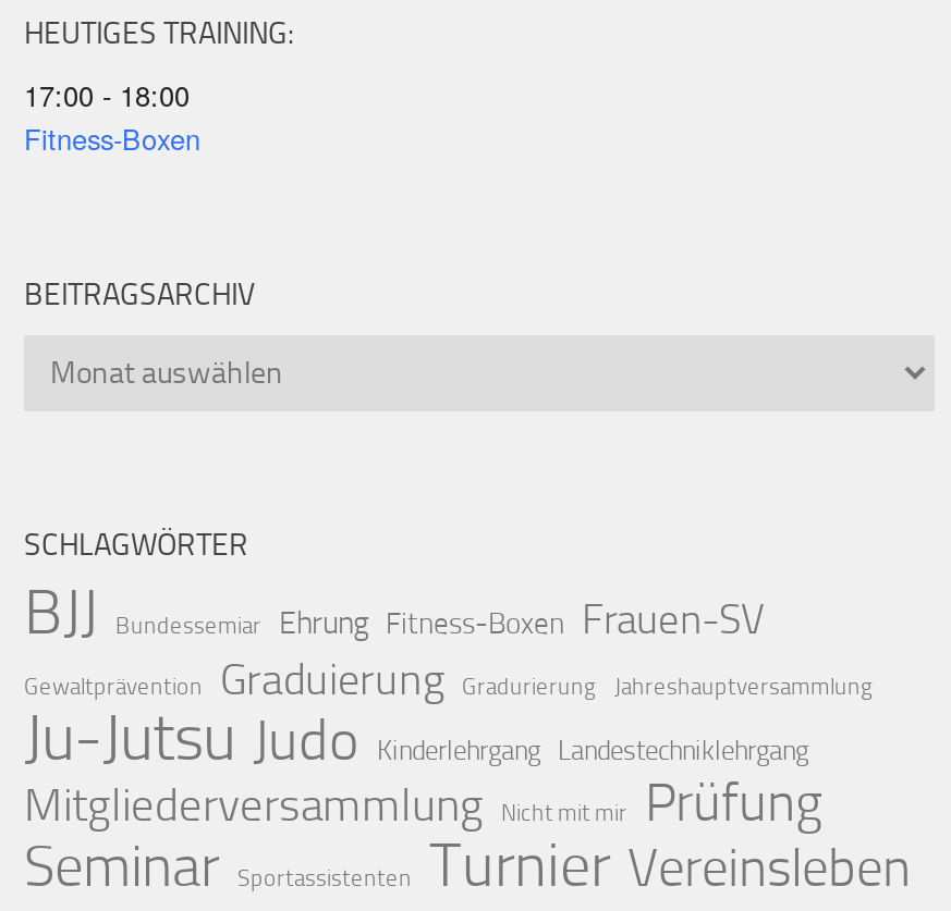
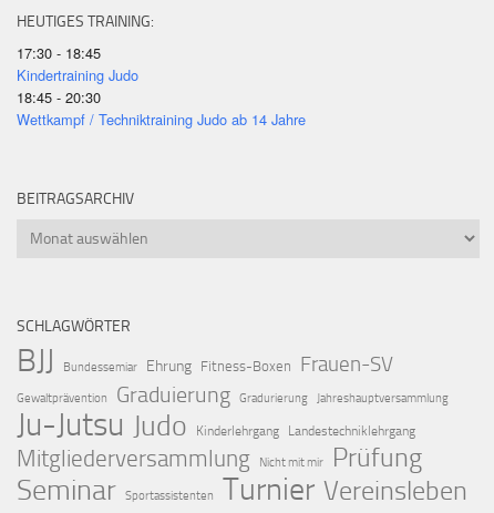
- 17:00 - 18:00
- Fitness-Boxen
+ 17:30 - 18:45
+ Kindertraining Judo
+ 18:45 - 20:30
+ Wettkampf / Techniktraining Judo ab 14 Jahre
